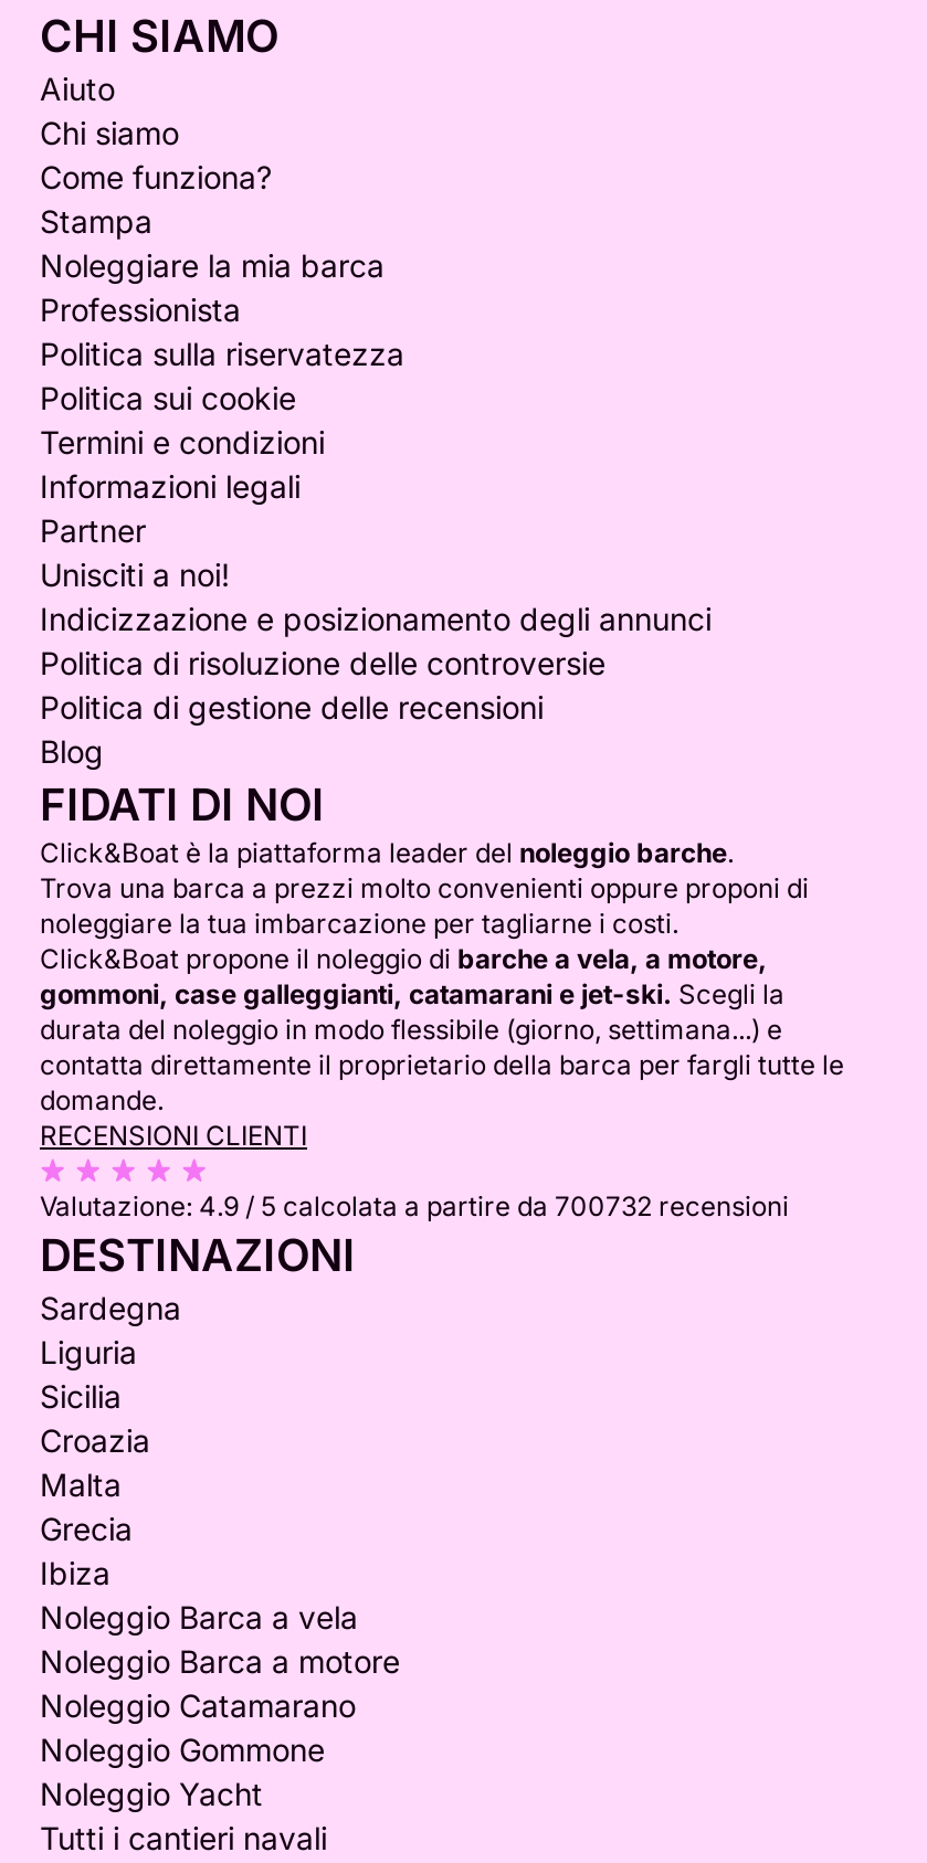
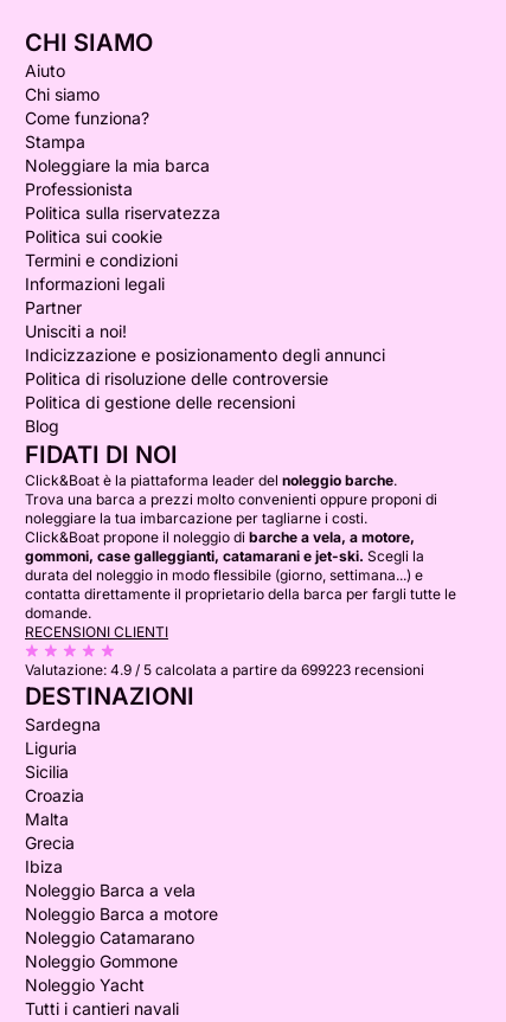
- Valutazione: 4.9 / 5 calcolata a partire da 700732 recensioni
+ Valutazione: 4.9 / 5 calcolata a partire da 699223 recensioni
